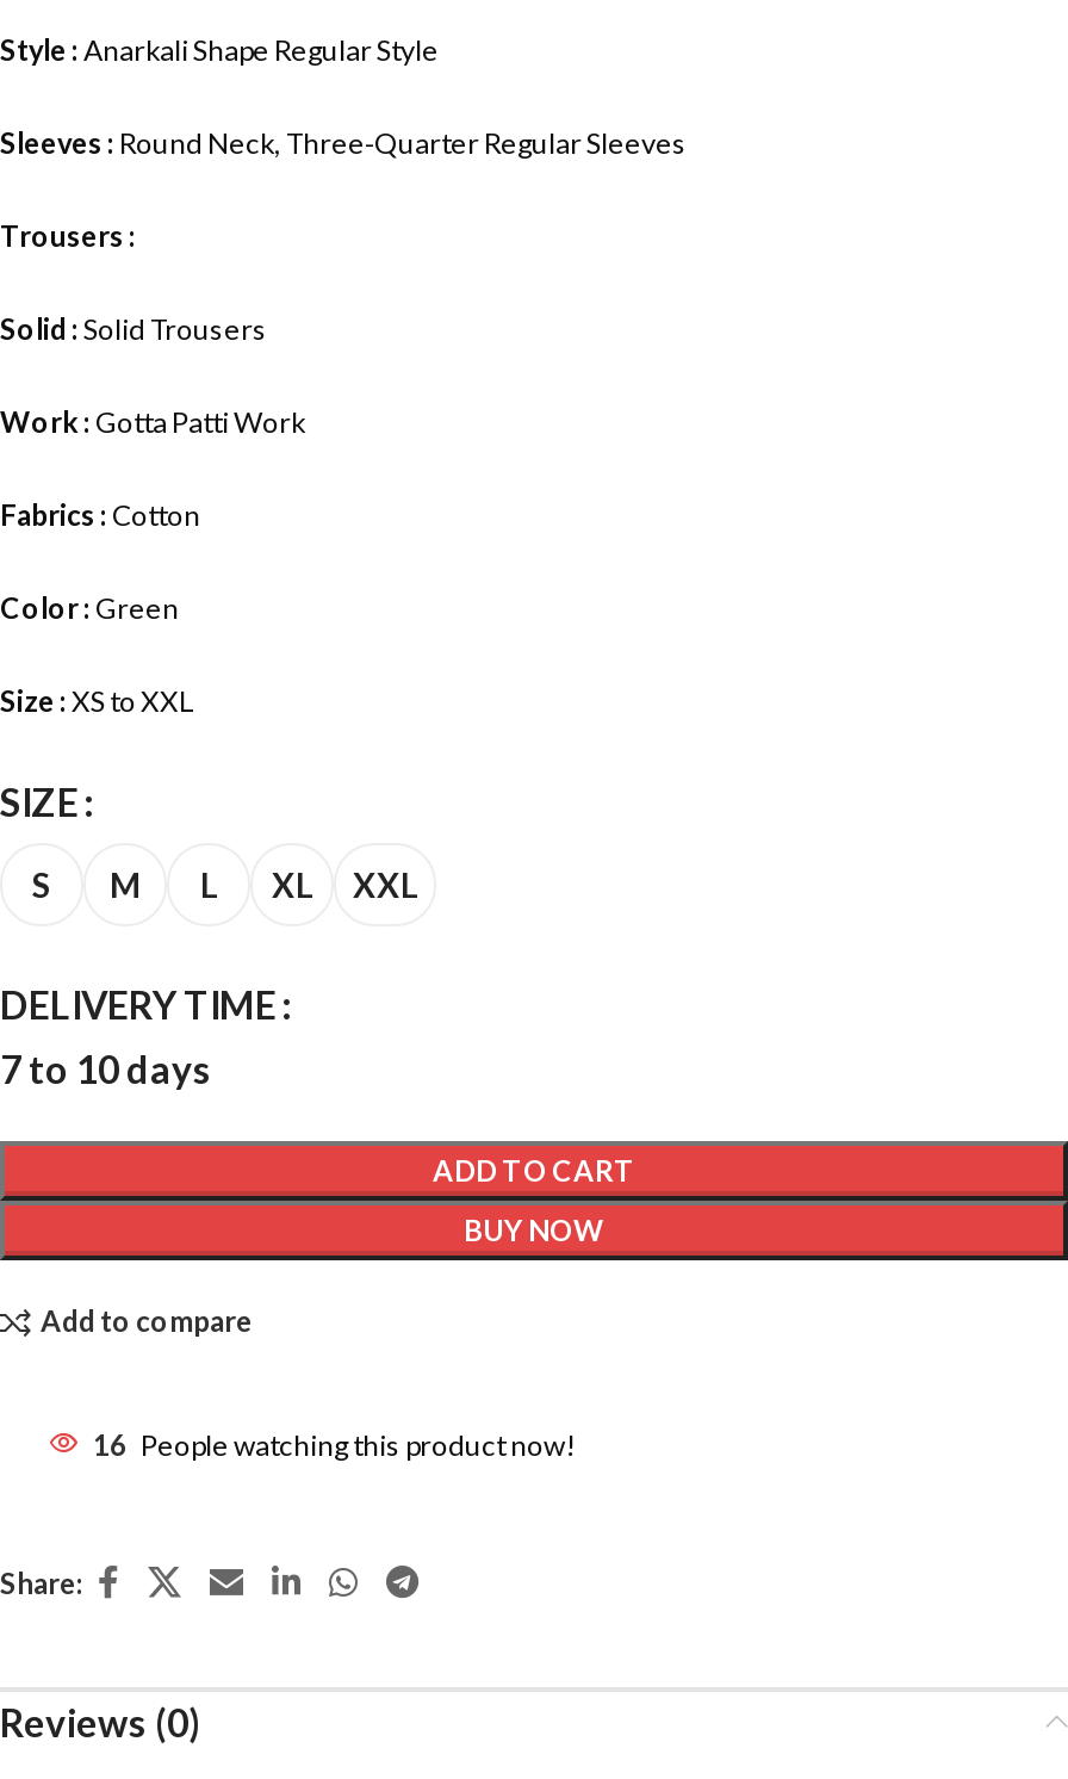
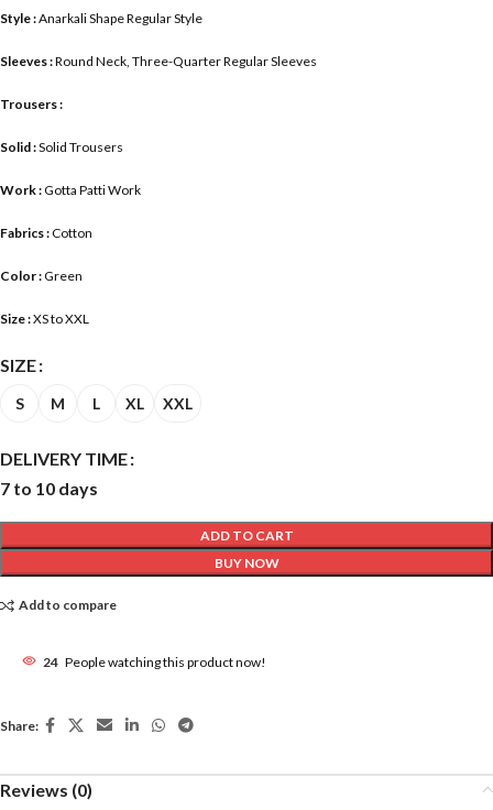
- 16 People watching this product now!
+ 24 People watching this product now!
